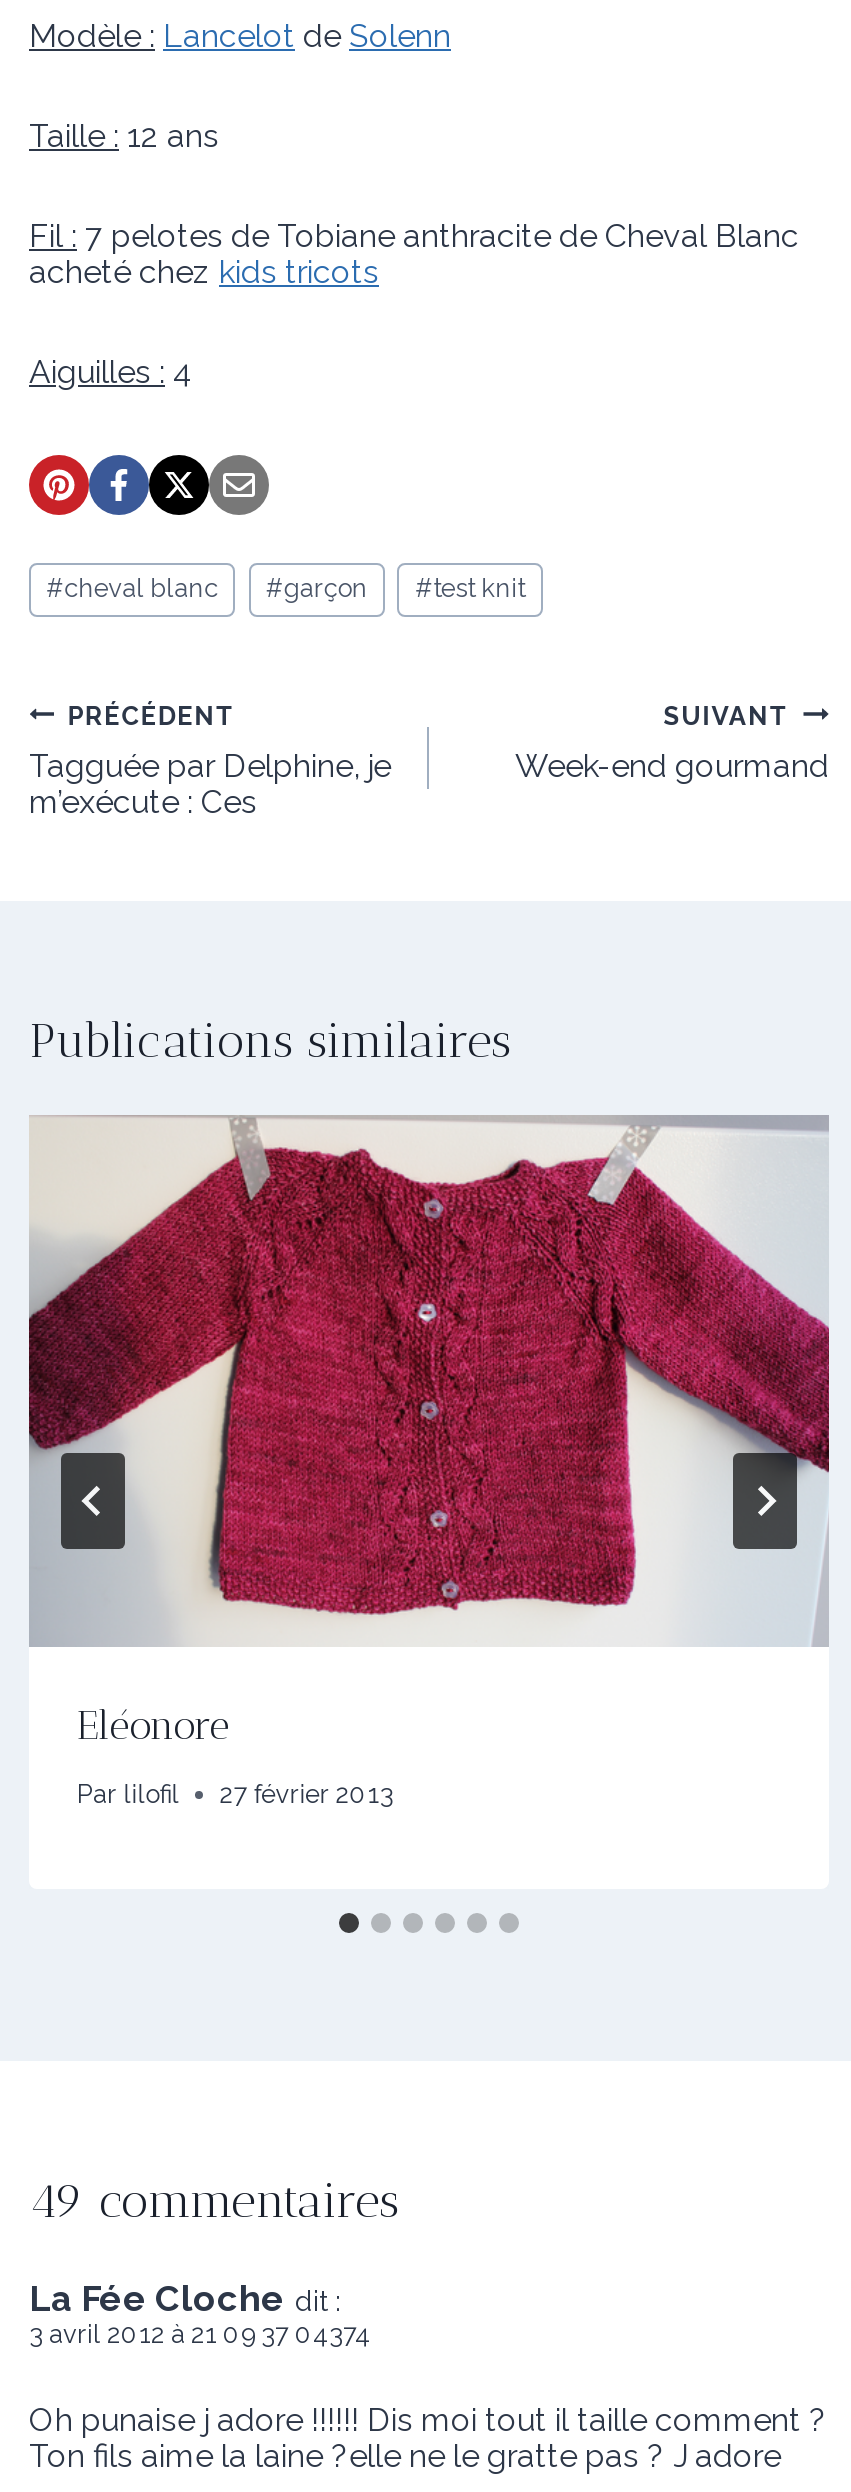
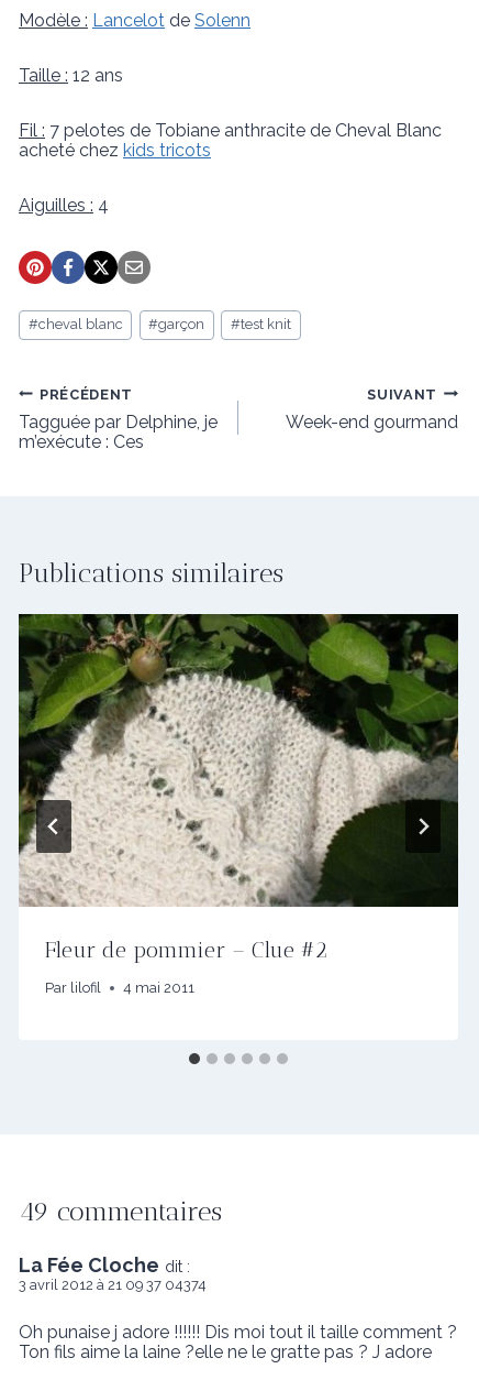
- [image]
- Eléonore
+ [image]
+ Fleur de pommier – Clue #2

- Par lilofil 27 février 2013
+ Par lilofil 4 mai 2011
